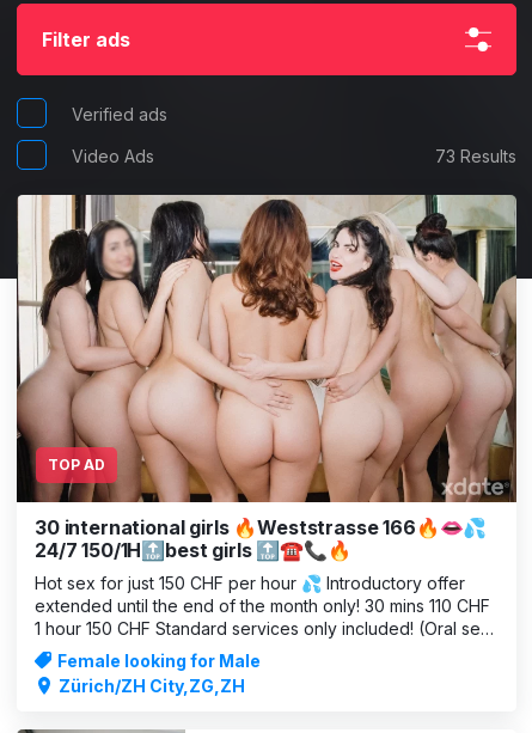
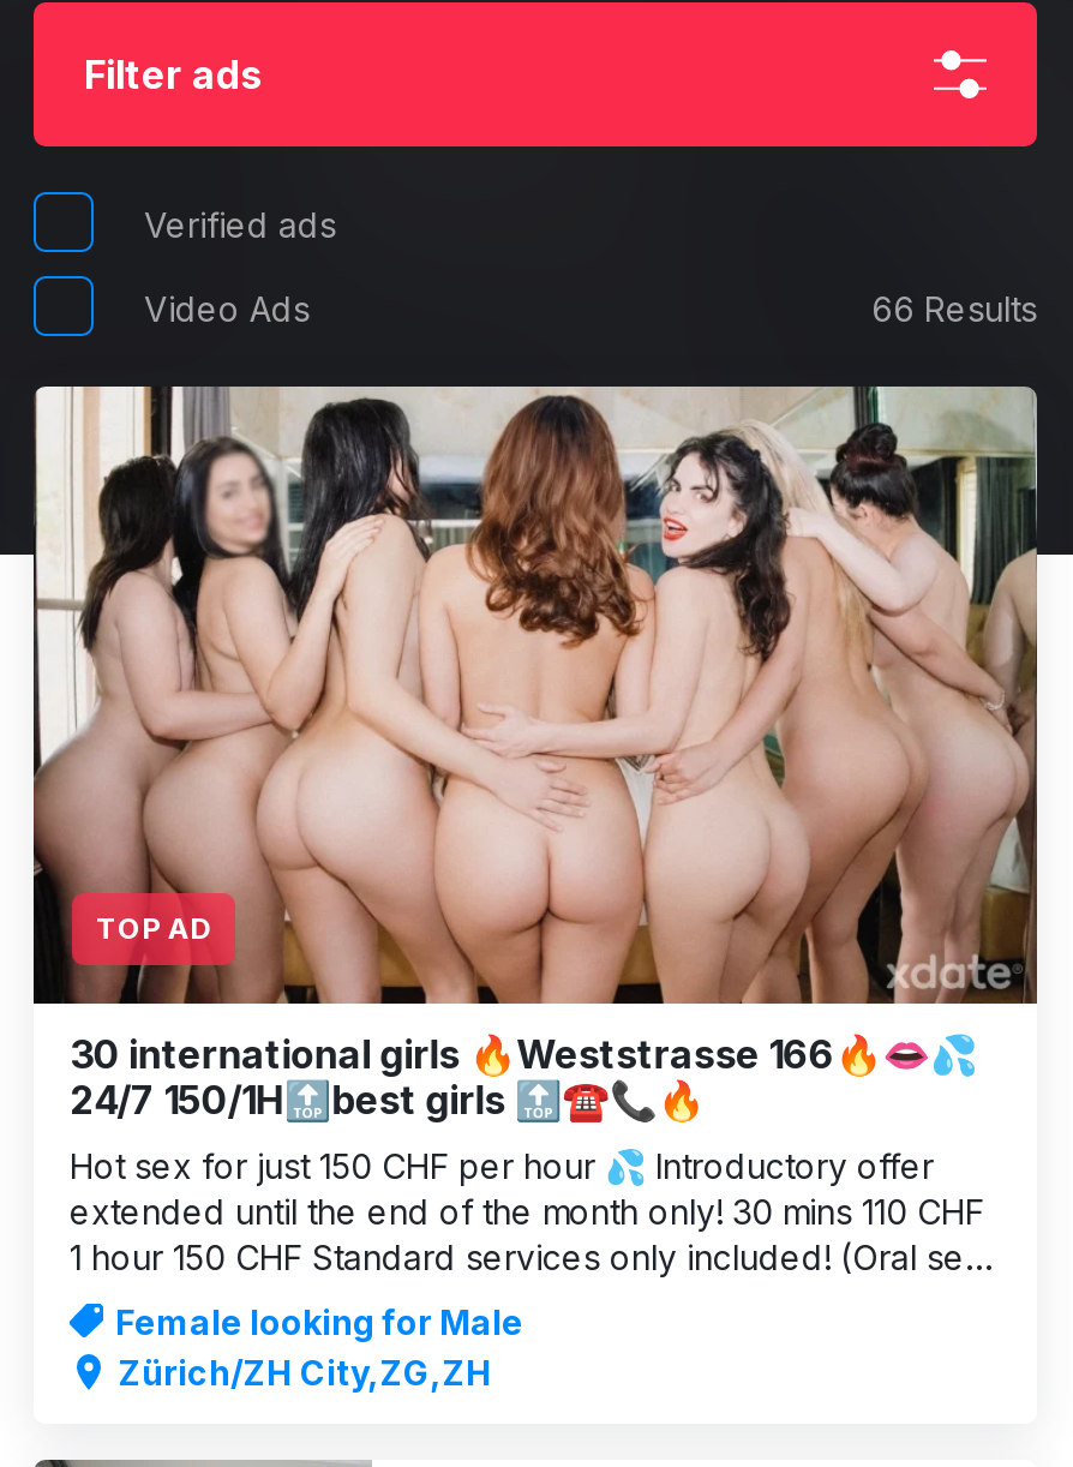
- 73 Results
+ 66 Results
